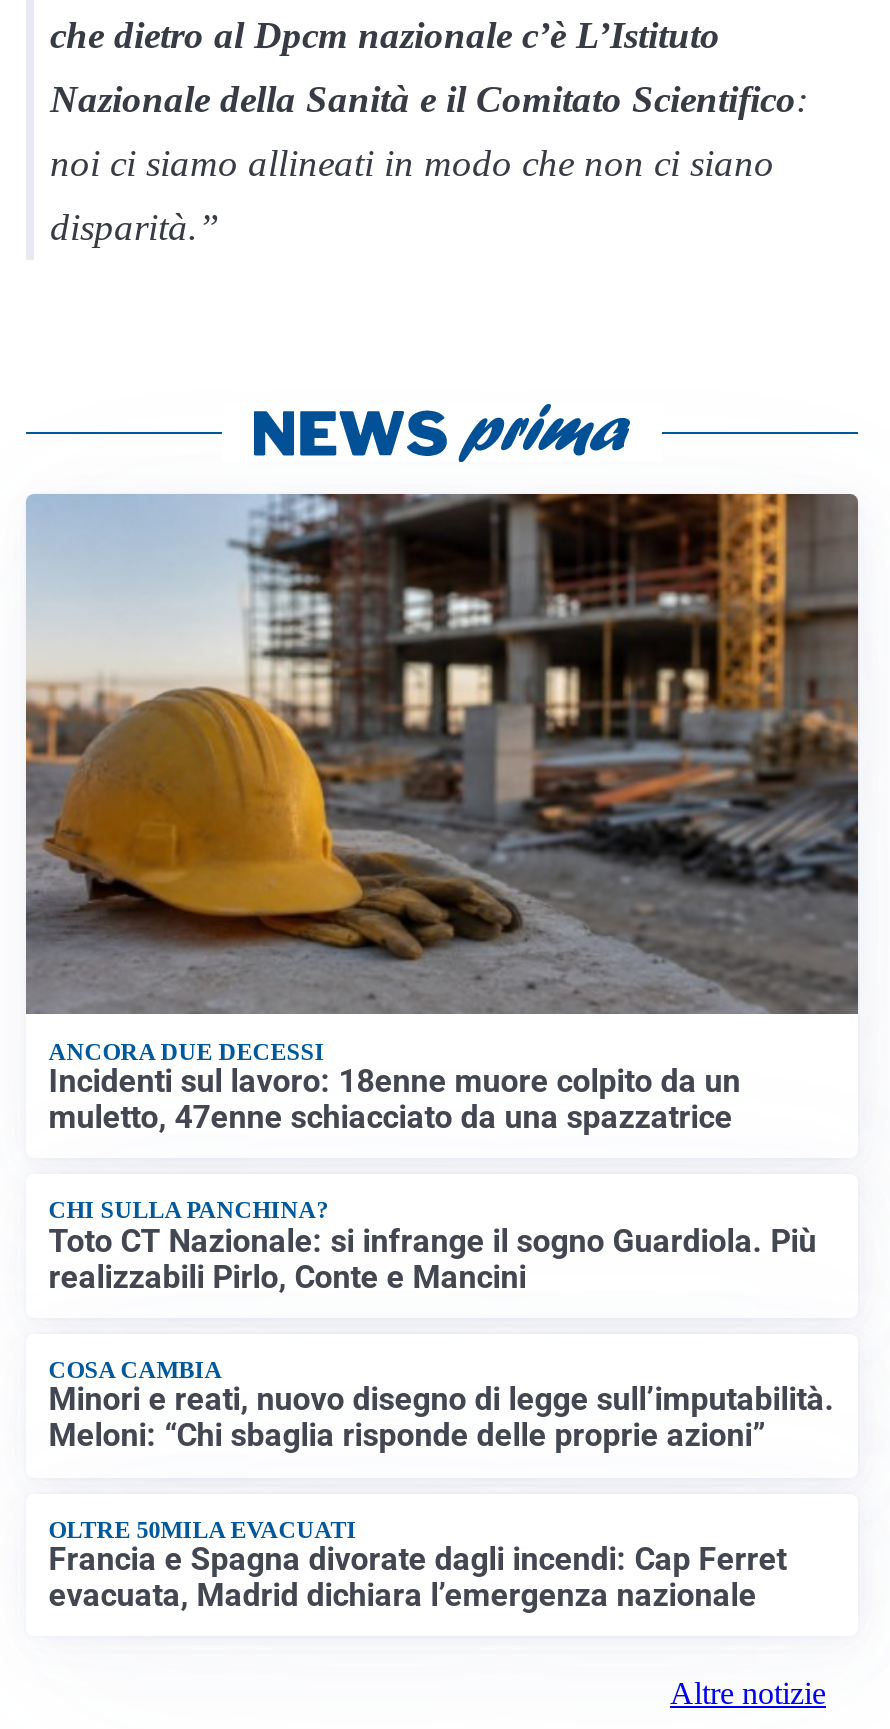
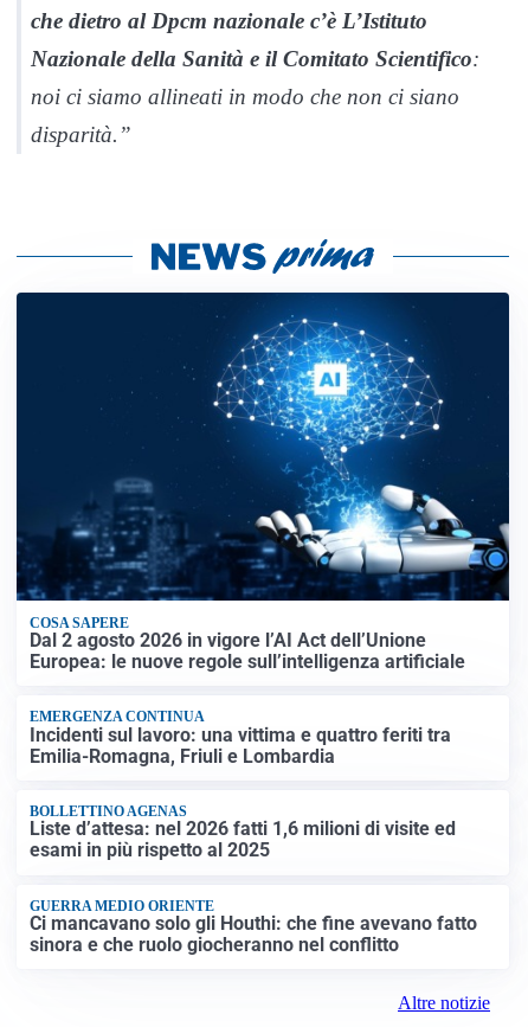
- [image]
- ANCORA DUE DECESSI
- Incidenti sul lavoro: 18enne muore colpito da un
- muletto, 47enne schiacciato da una spazzatrice
+ [image]
+ COSA SAPERE
+ Dal 2 agosto 2026 in vigore l’AI Act dell’Unione
+ Europea: le nuove regole sull’intelligenza artificiale

- CHI SULLA PANCHINA?
- Toto CT Nazionale: si infrange il sogno Guardiola. Più
- realizzabili Pirlo, Conte e Mancini
+ EMERGENZA CONTINUA
+ Incidenti sul lavoro: una vittima e quattro feriti tra
+ Emilia-Romagna, Friuli e Lombardia

- COSA CAMBIA
- Minori e reati, nuovo disegno di legge sull’imputabilità.
- Meloni: “Chi sbaglia risponde delle proprie azioni”
+ BOLLETTINO AGENAS
+ Liste d’attesa: nel 2026 fatti 1,6 milioni di visite ed
+ esami in più rispetto al 2025

- OLTRE 50MILA EVACUATI
- Francia e Spagna divorate dagli incendi: Cap Ferret
- evacuata, Madrid dichiara l’emergenza nazionale
+ GUERRA MEDIO ORIENTE
+ Ci mancavano solo gli Houthi: che fine avevano fatto
+ sinora e che ruolo giocheranno nel conflitto
